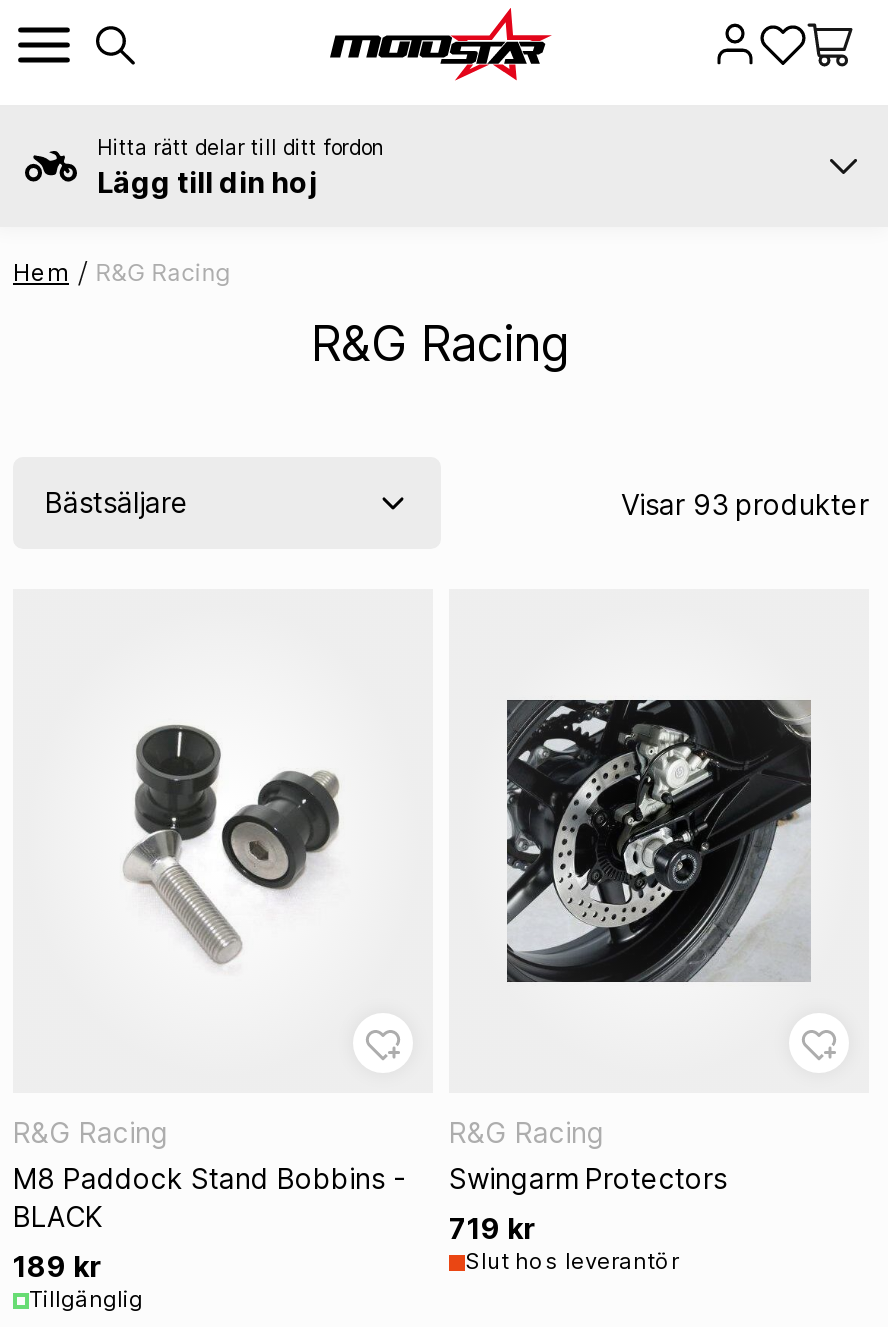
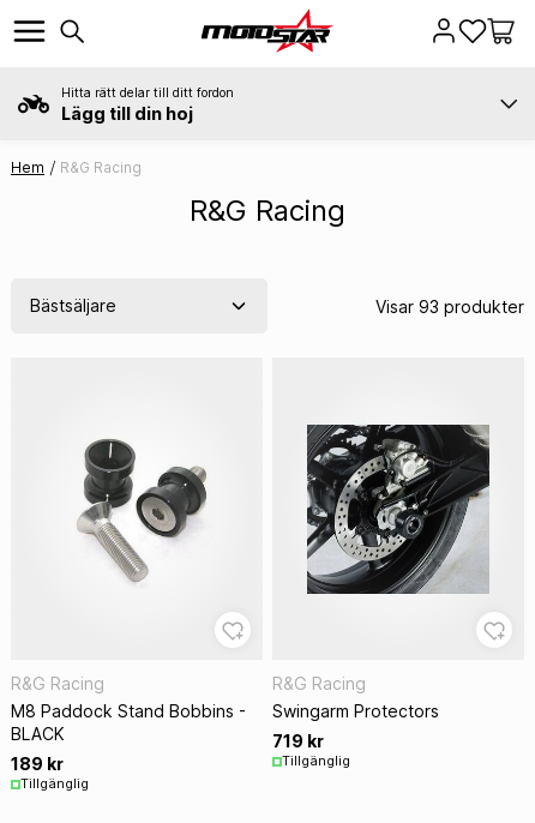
- Slut hos leverantör
+ Tillgänglig
